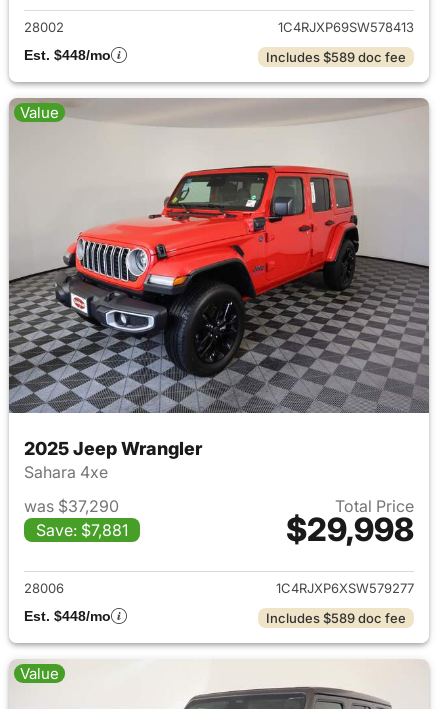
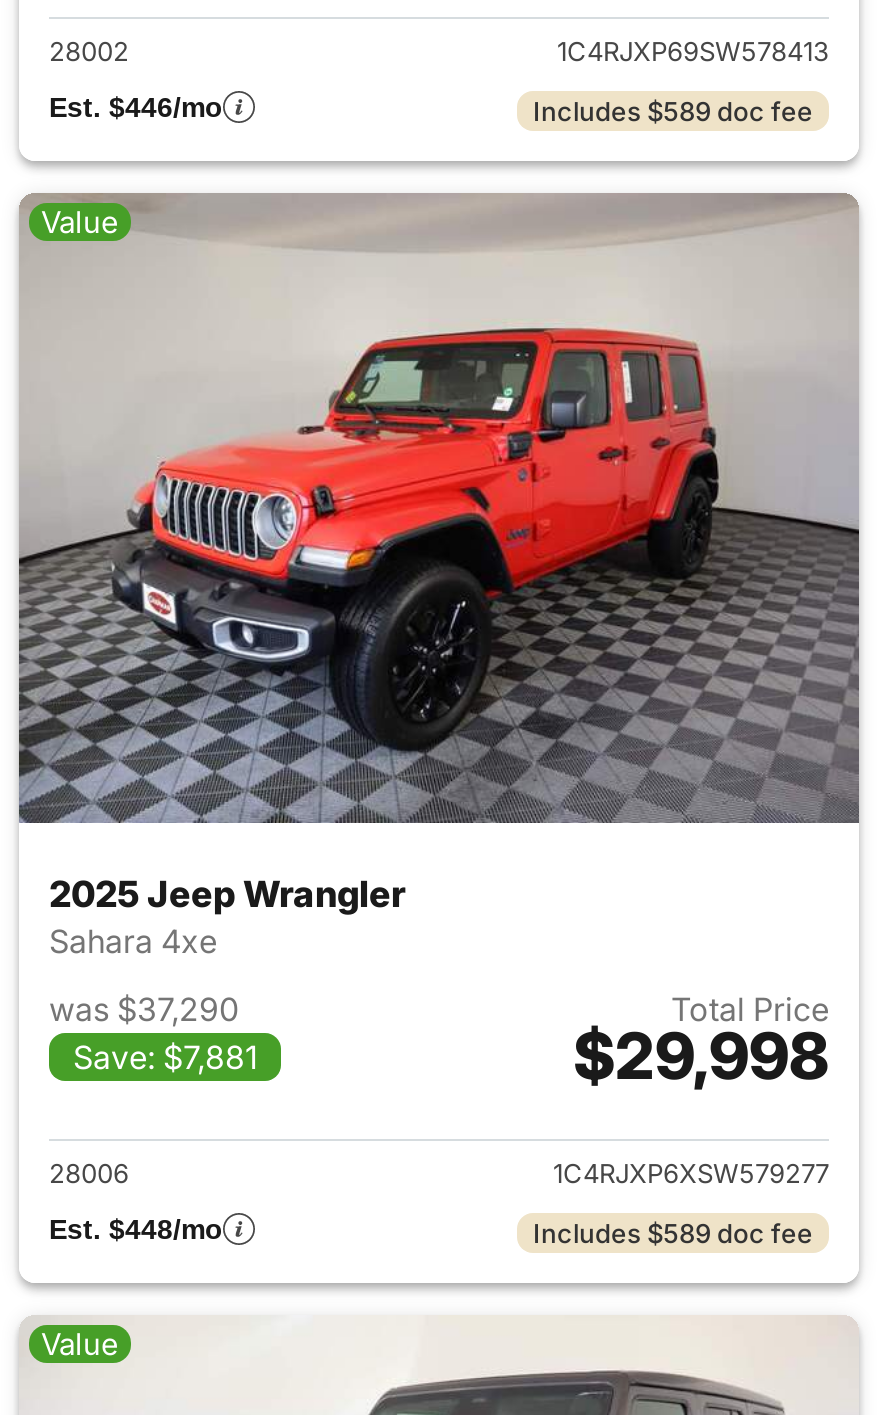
- Est. $448/mo
+ Est. $446/mo
